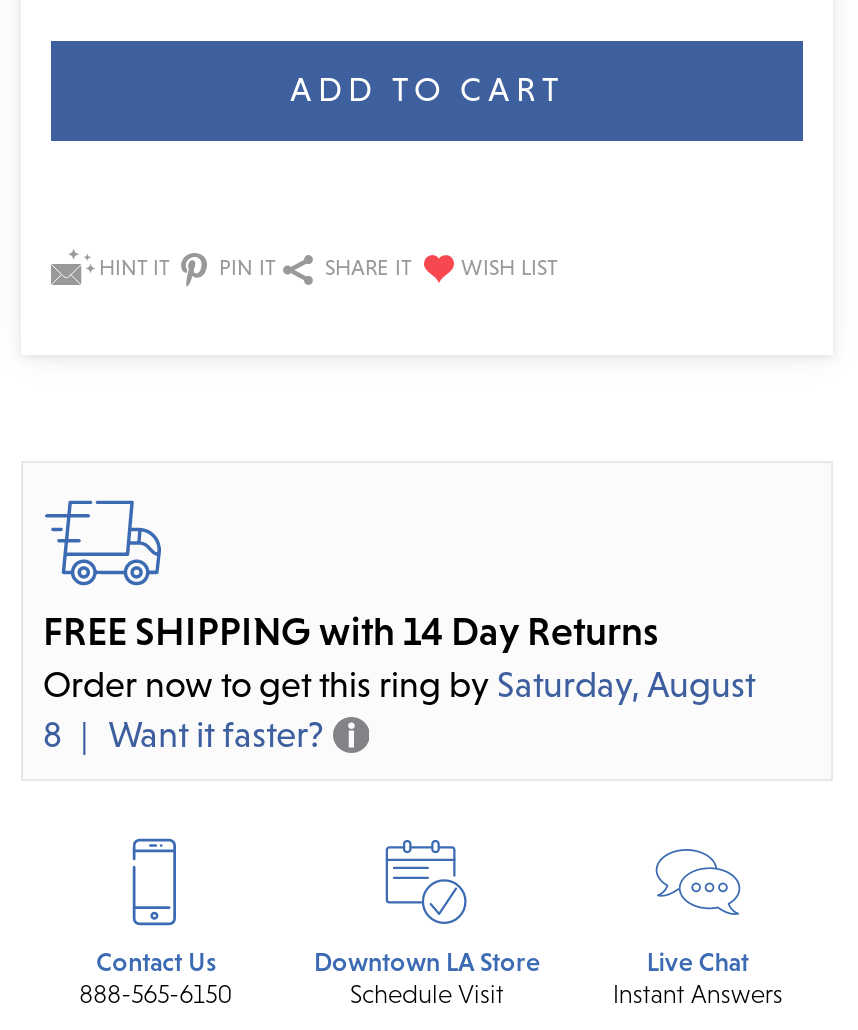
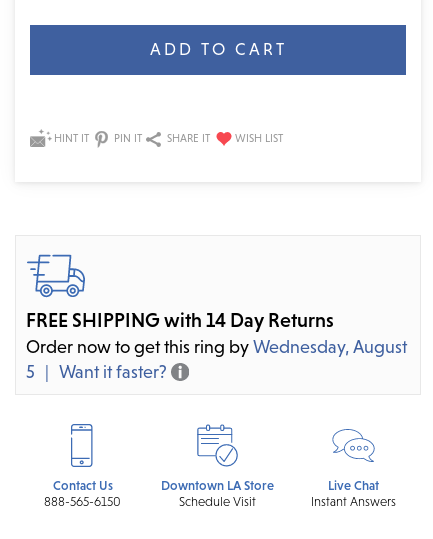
- Order now to get this ring by Saturday, August
+ Order now to get this ring by Wednesday, August

- 8 Want it faster?
+ 5 Want it faster?
